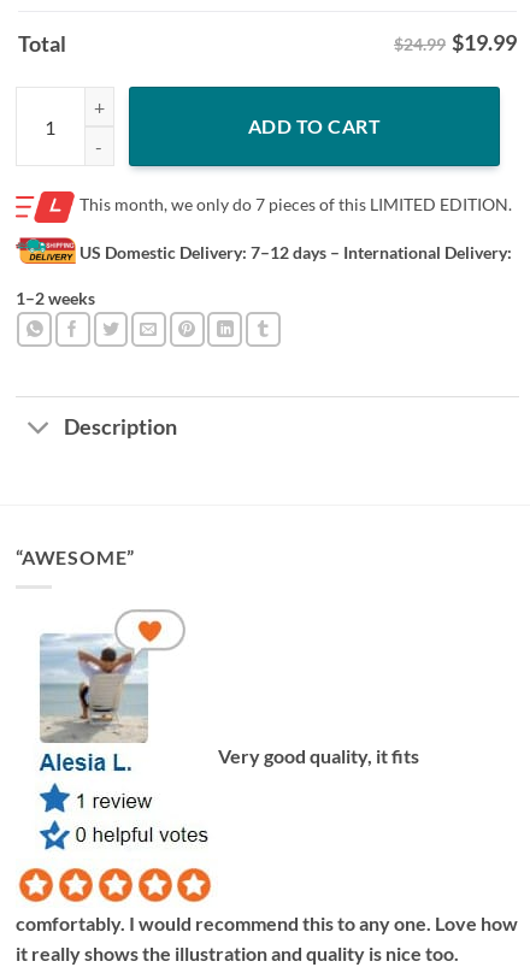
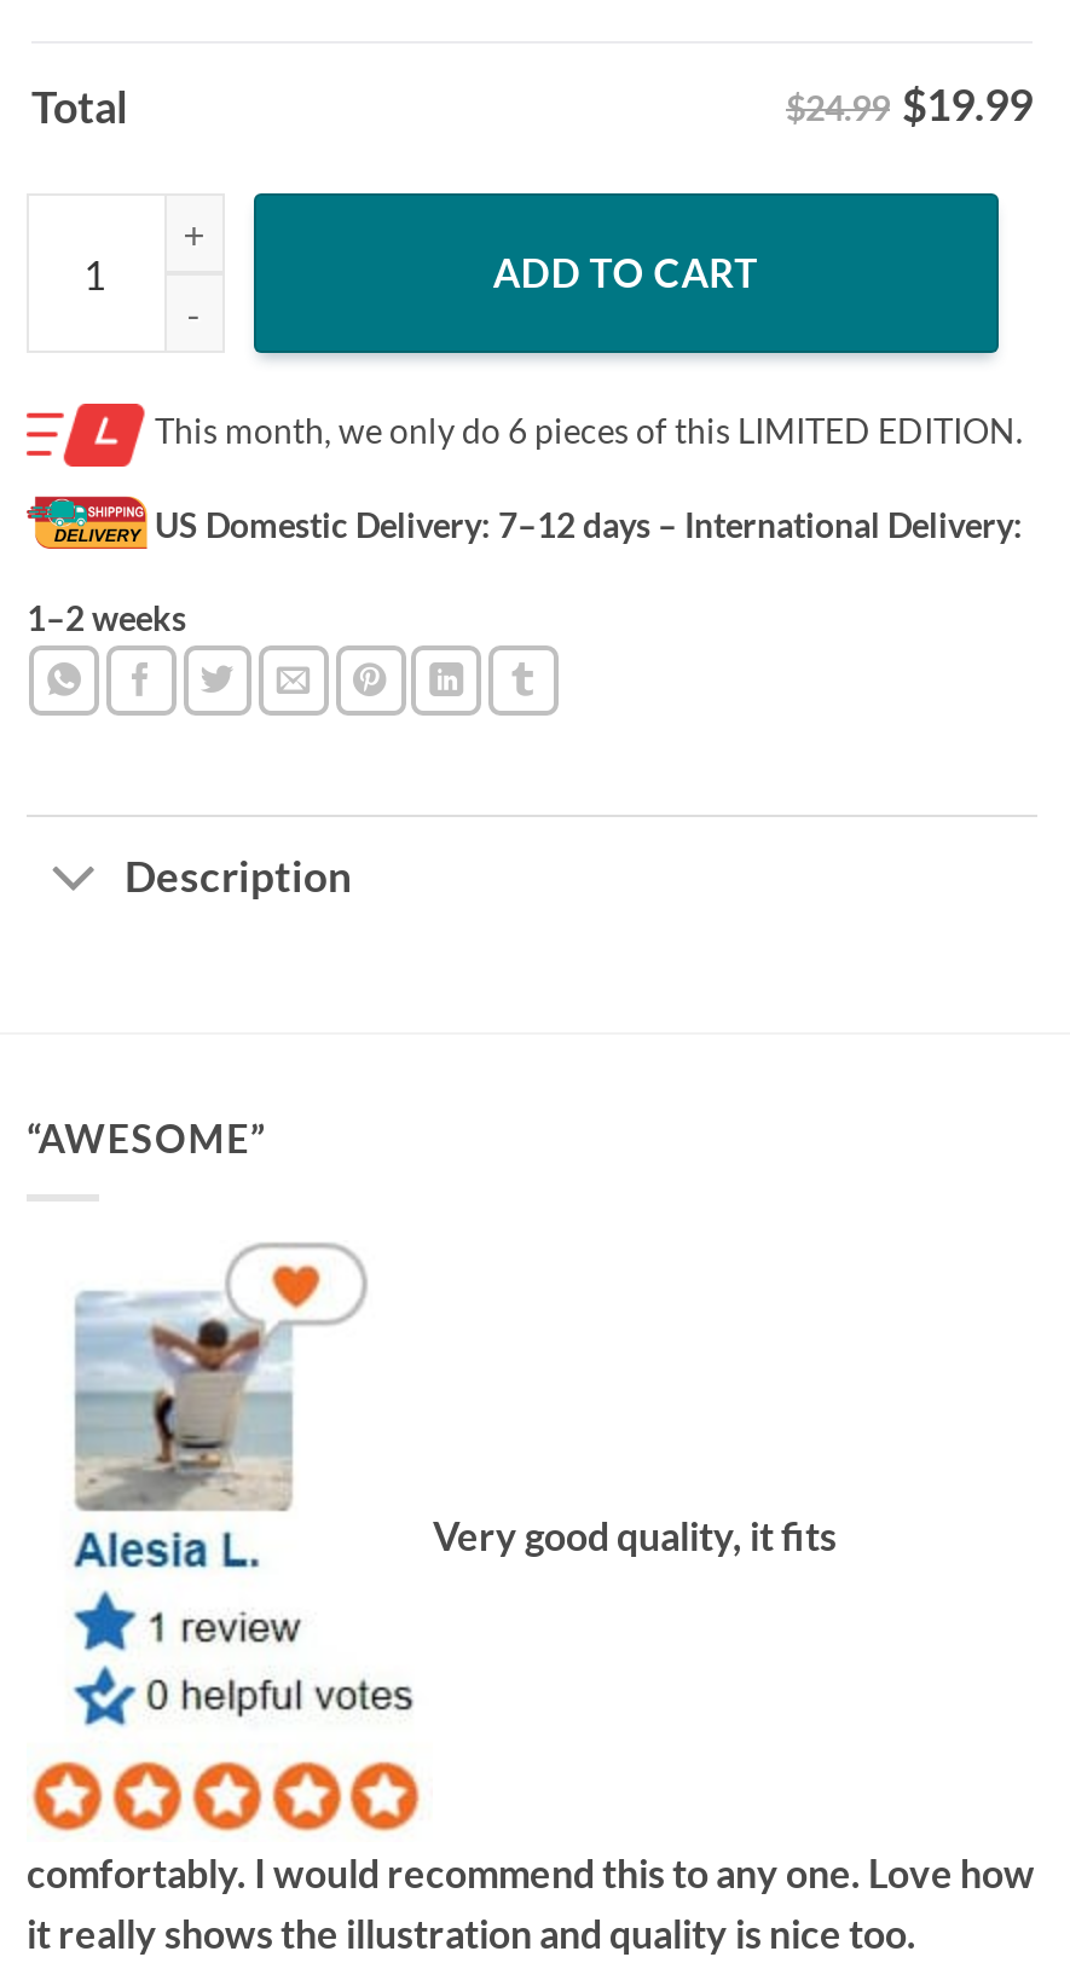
- This month, we only do 7 pieces of this LIMITED EDITION.
+ This month, we only do 6 pieces of this LIMITED EDITION.
